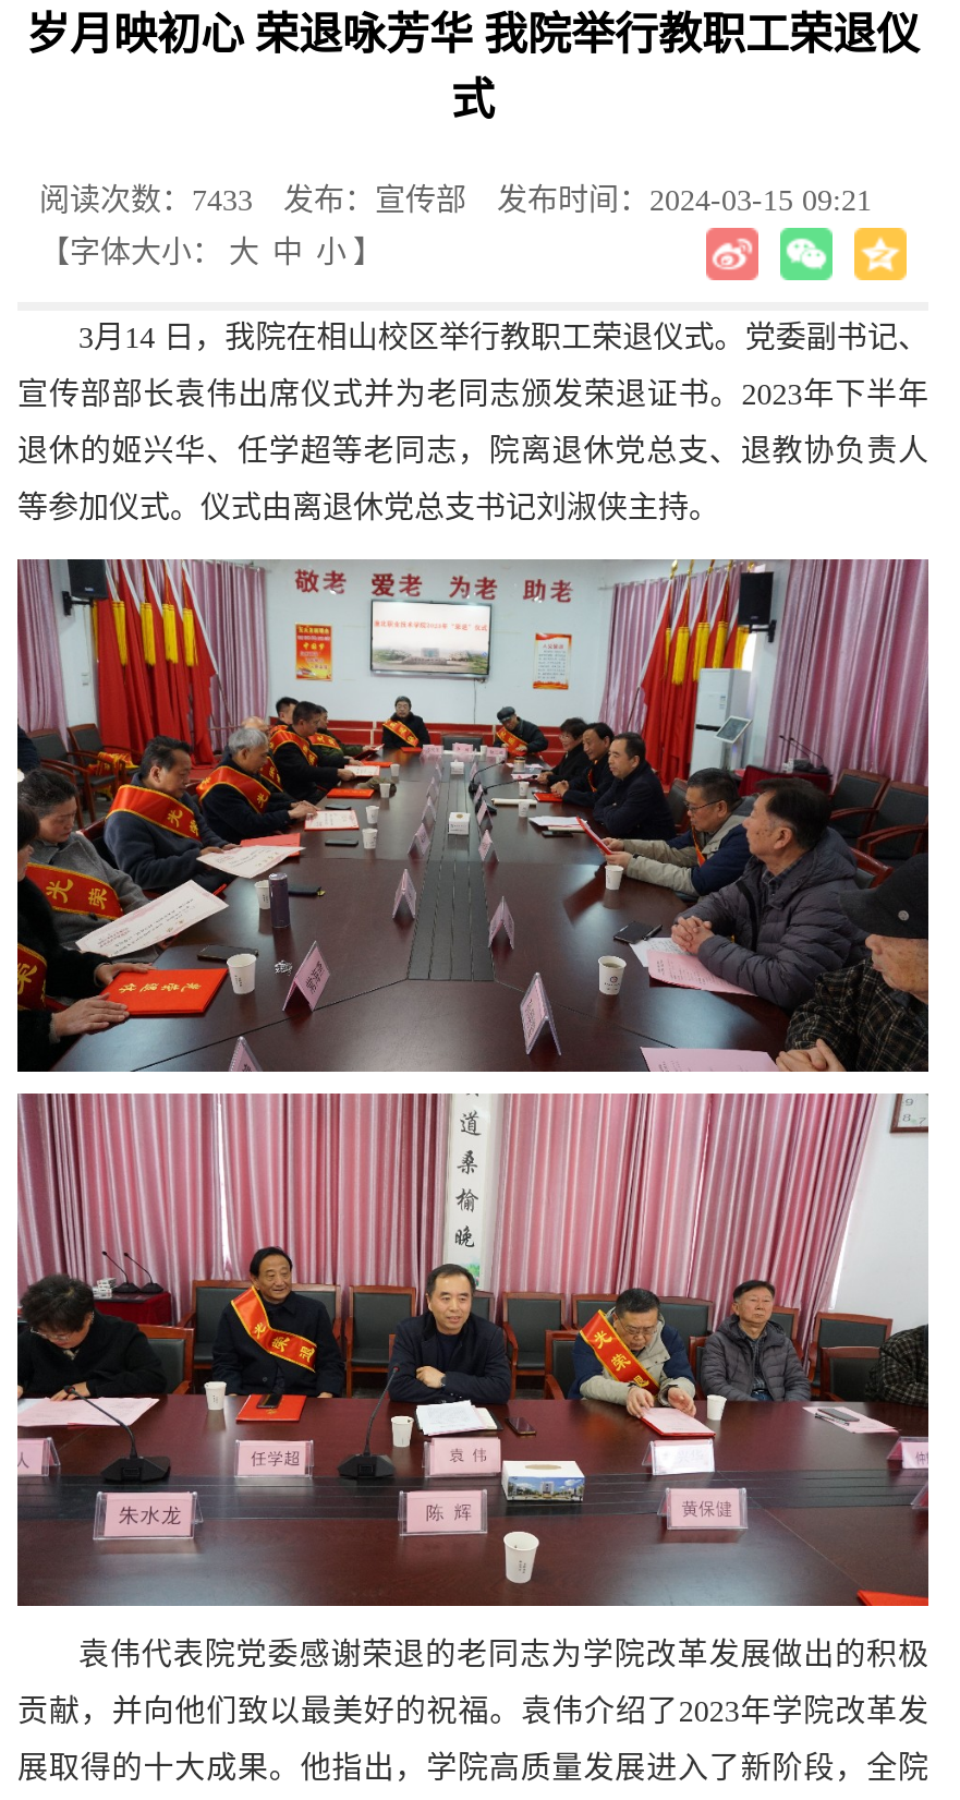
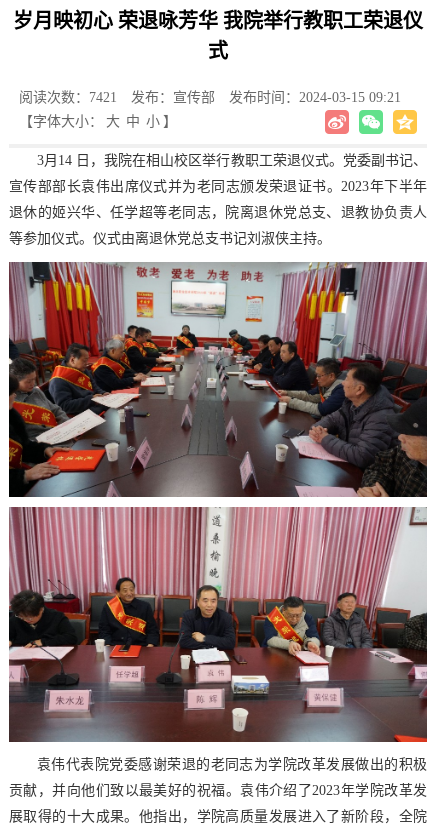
- 阅读次数：7433 发布：宣传部 发布时间：2024-03-15 09:21
+ 阅读次数：7421 发布：宣传部 发布时间：2024-03-15 09:21
